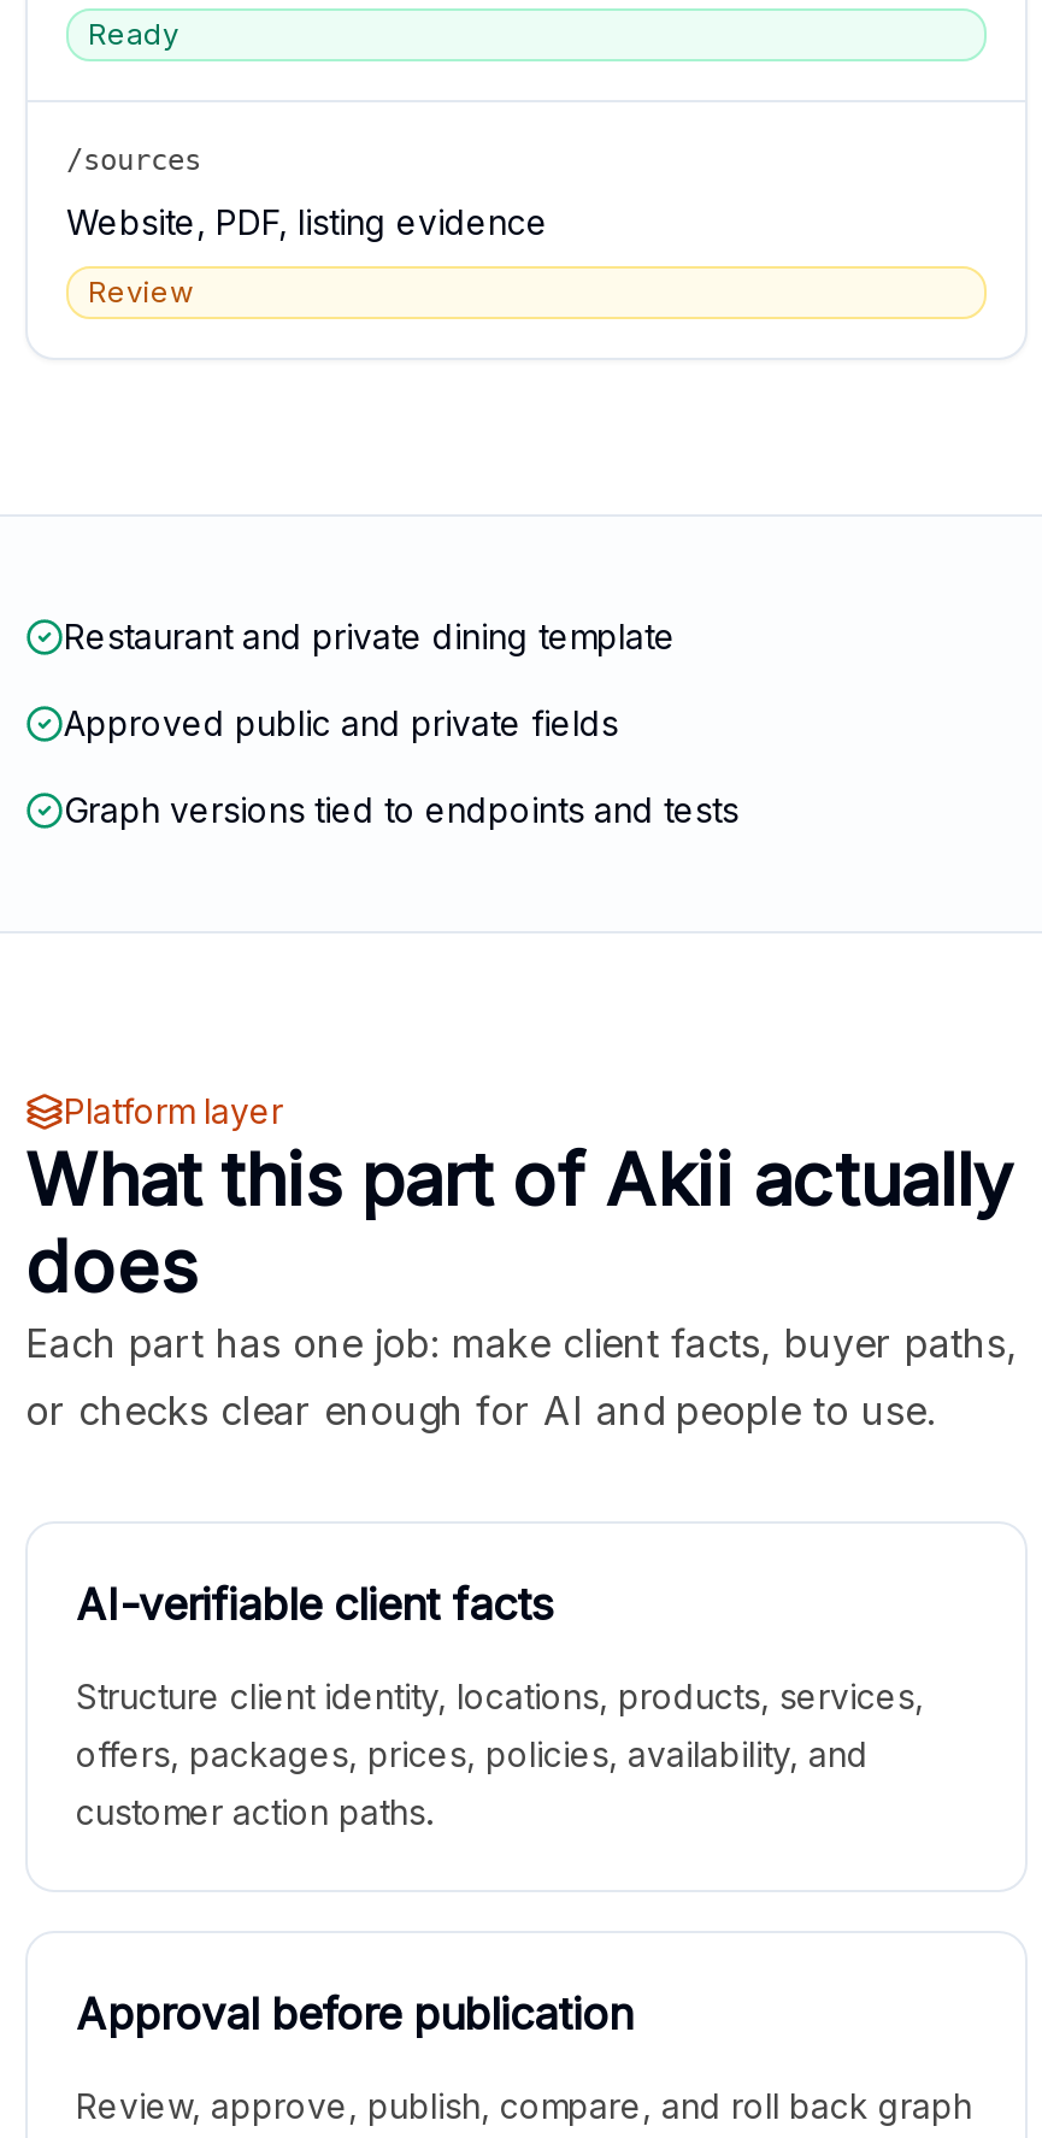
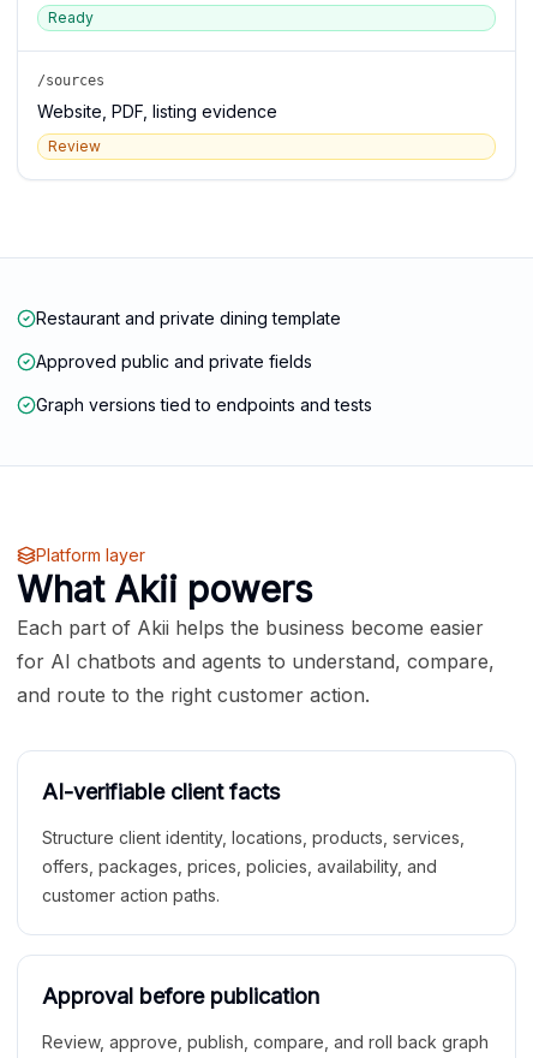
- What this part of Akii actually
- does
- Each part has one job: make client facts, buyer paths,
- or checks clear enough for AI and people to use.
+ What Akii powers
+ Each part of Akii helps the business become easier
+ for AI chatbots and agents to understand, compare,
+ and route to the right customer action.
